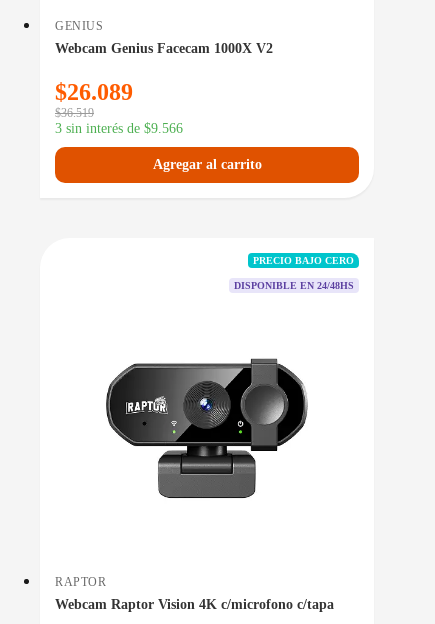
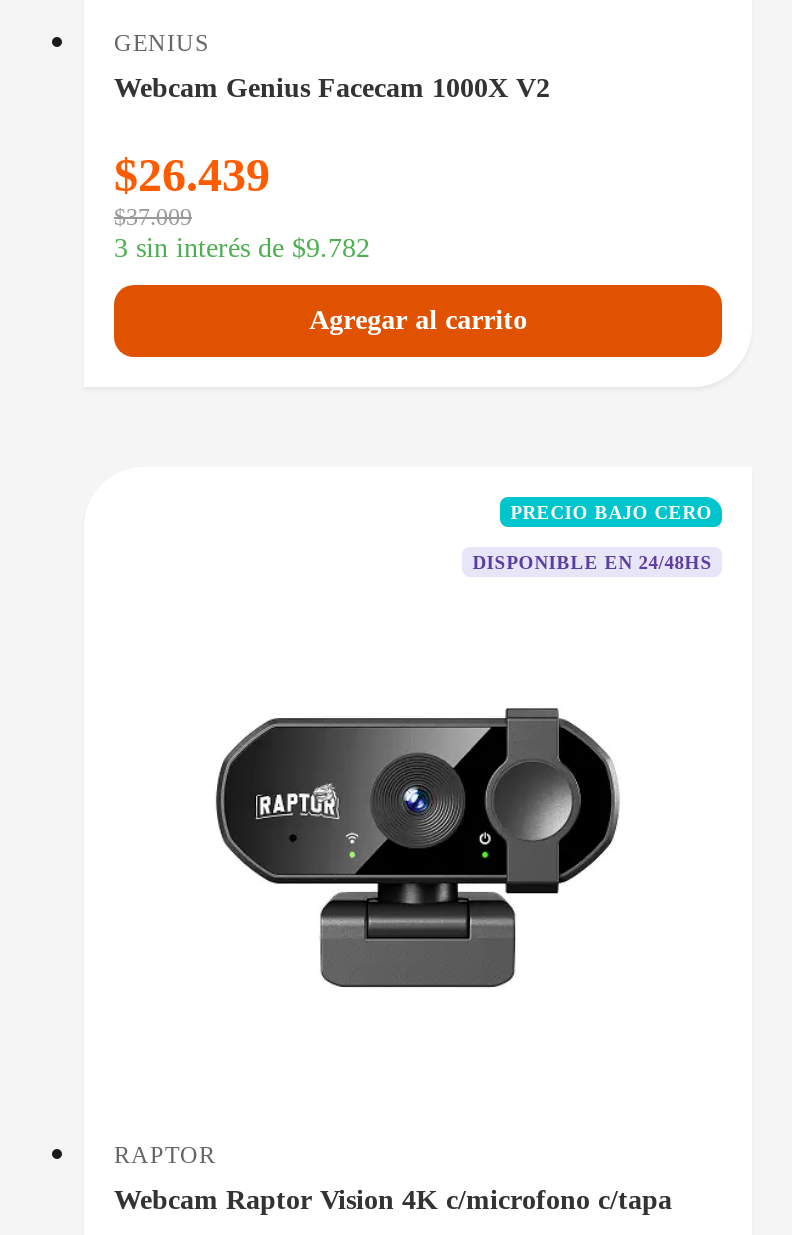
- $26.089
+ $26.439

- $36.519
+ $37.009

- 3 sin interés de $9.566
+ 3 sin interés de $9.782
